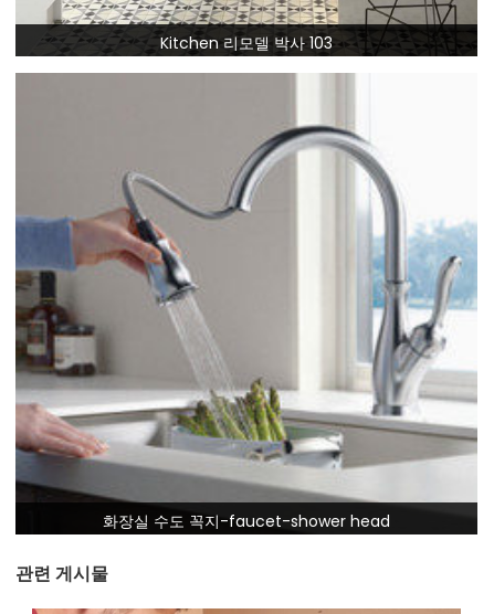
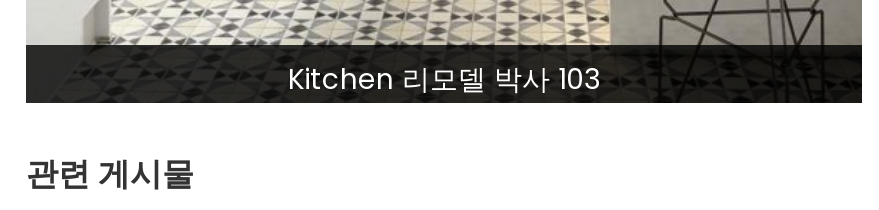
- [image]
- 화장실 수도 꼭지-faucet-shower head
